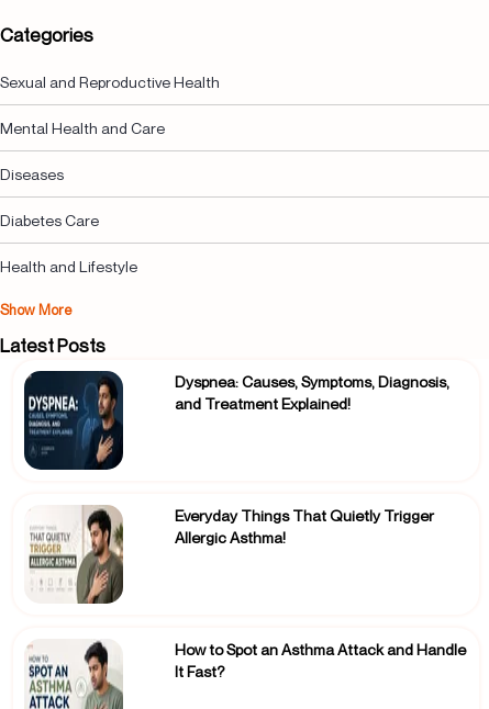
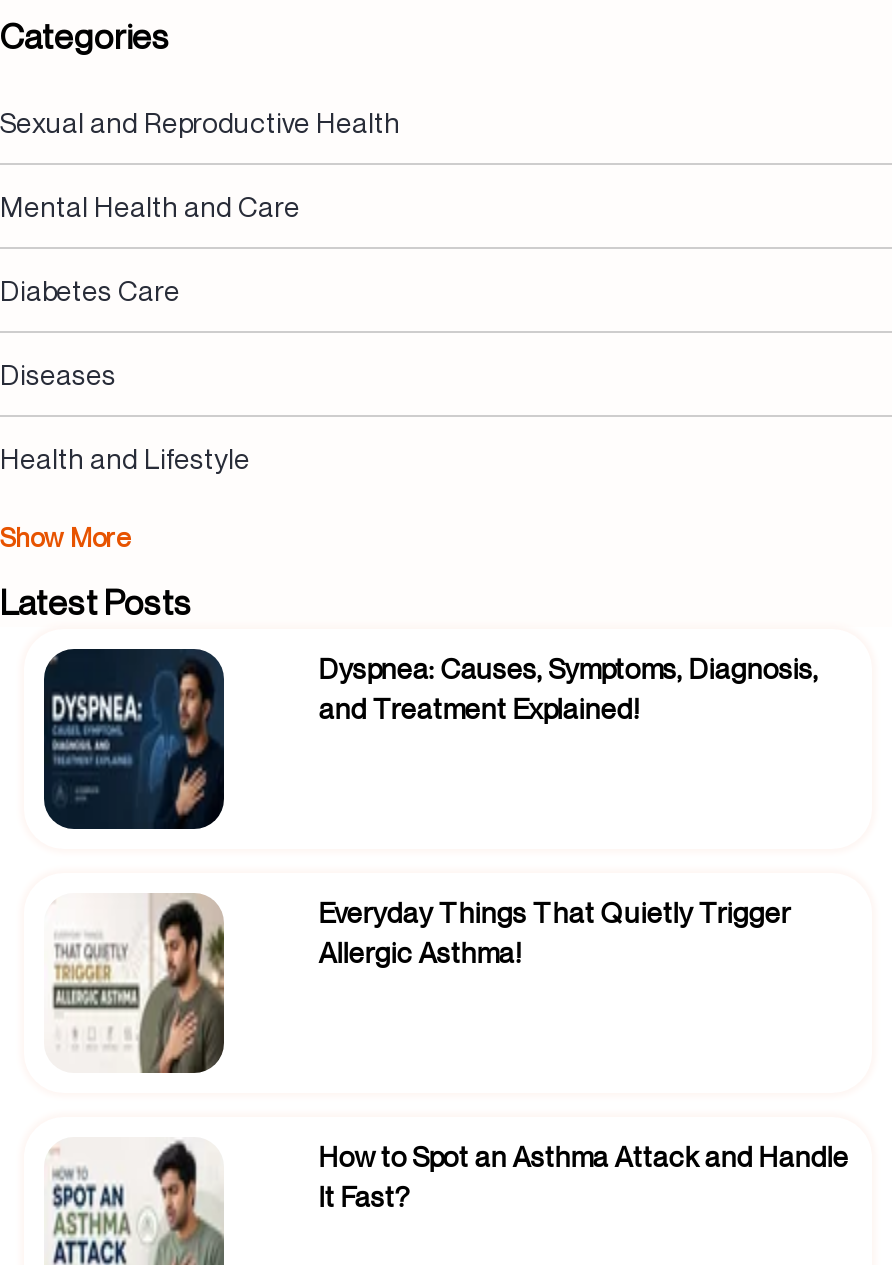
moved down: Diseases

moved up: Diabetes Care
